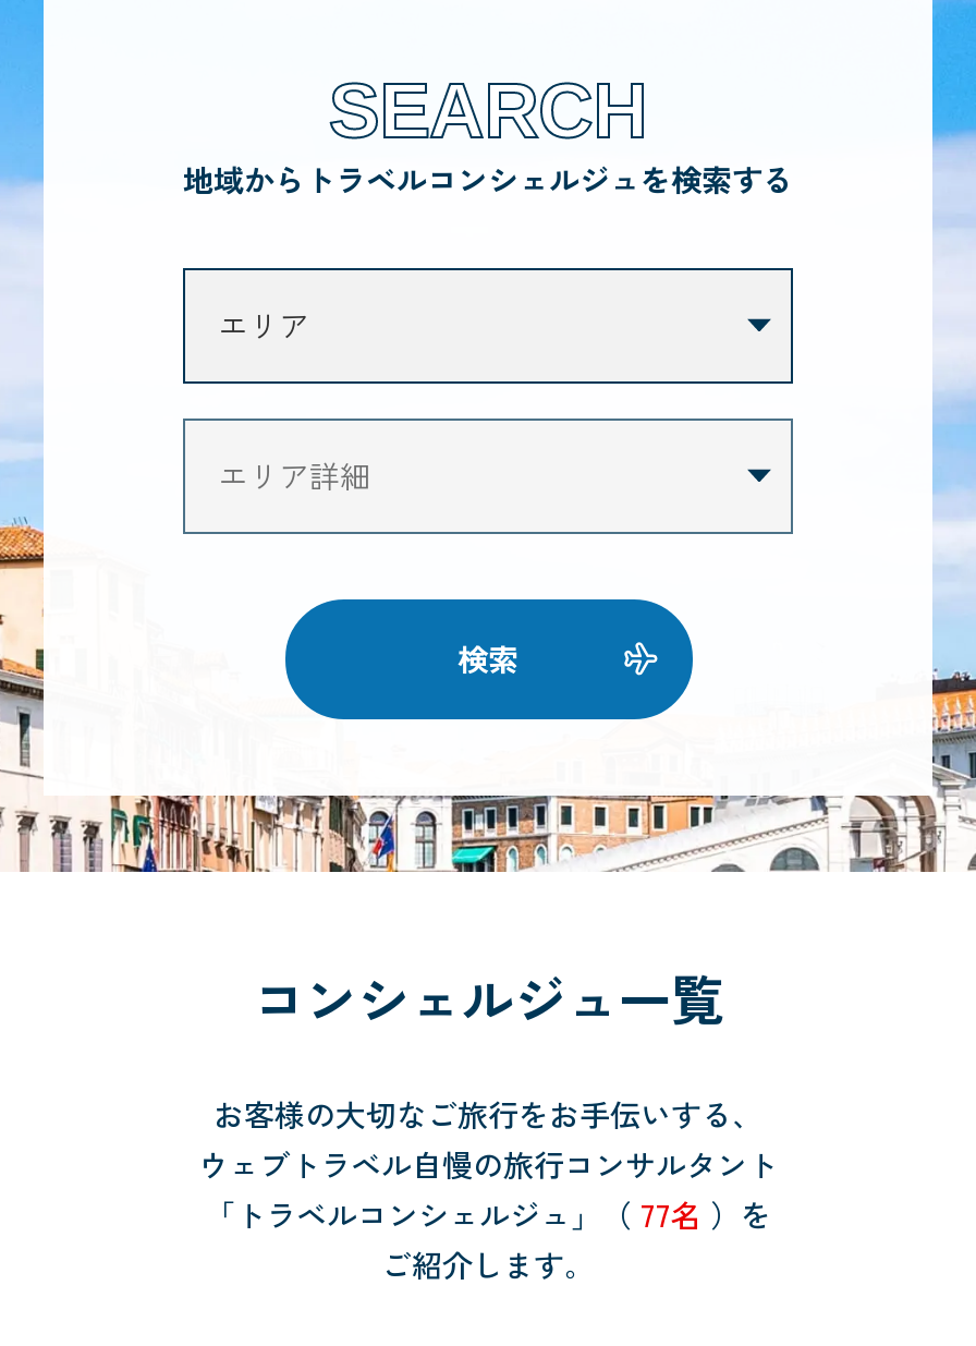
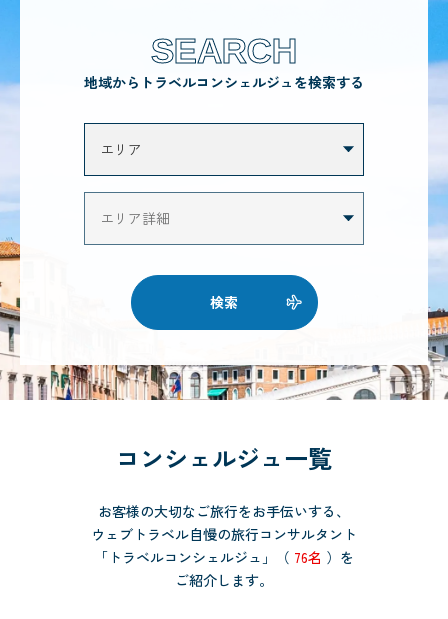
- 「トラベルコンシェルジュ」（77名）を
+ 「トラベルコンシェルジュ」（76名）を
